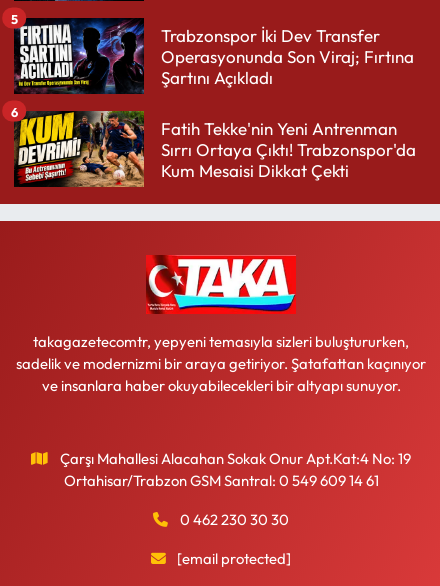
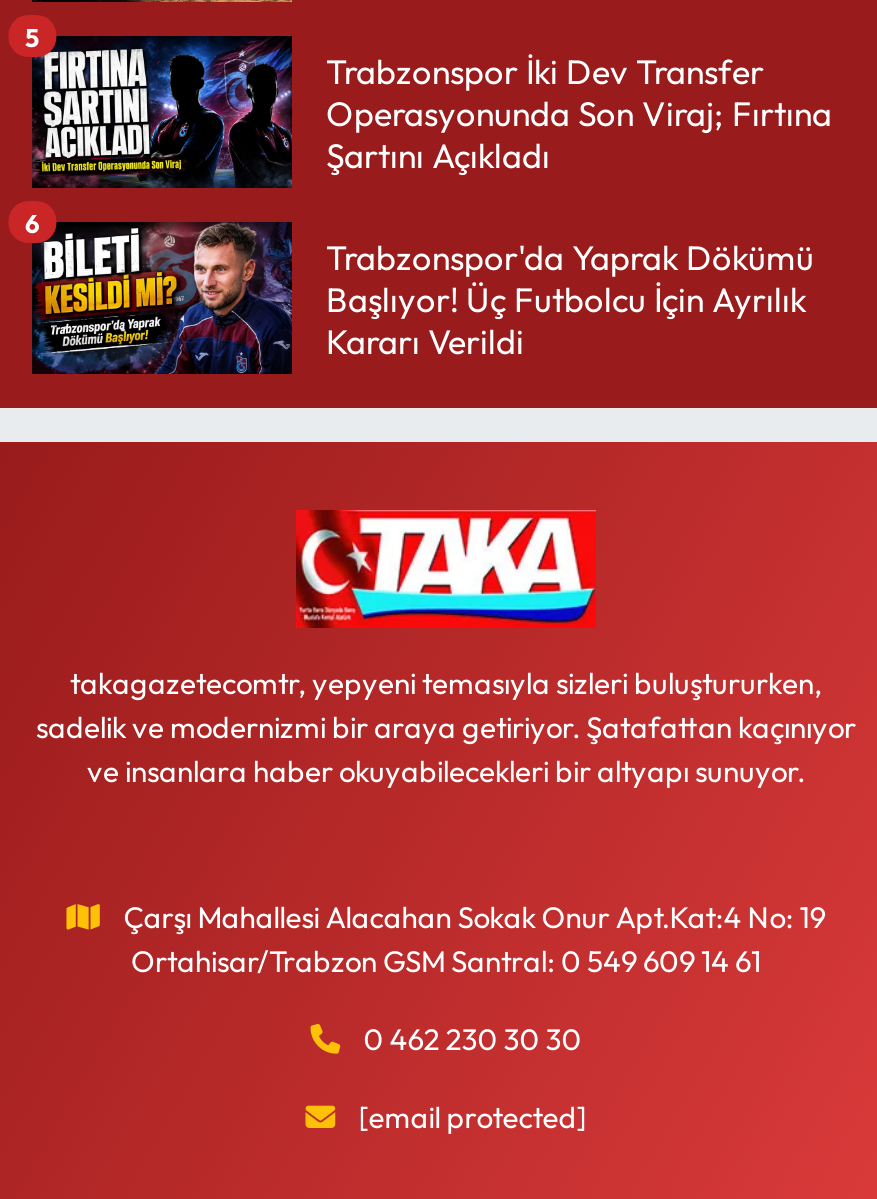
- [image]
- Fatih Tekke'nin Yeni Antrenman
- Sırrı Ortaya Çıktı! Trabzonspor'da
- Kum Mesaisi Dikkat Çekti
+ [image]
+ Trabzonspor'da Yaprak Dökümü
+ Başlıyor! Üç Futbolcu İçin Ayrılık
+ Kararı Verildi
